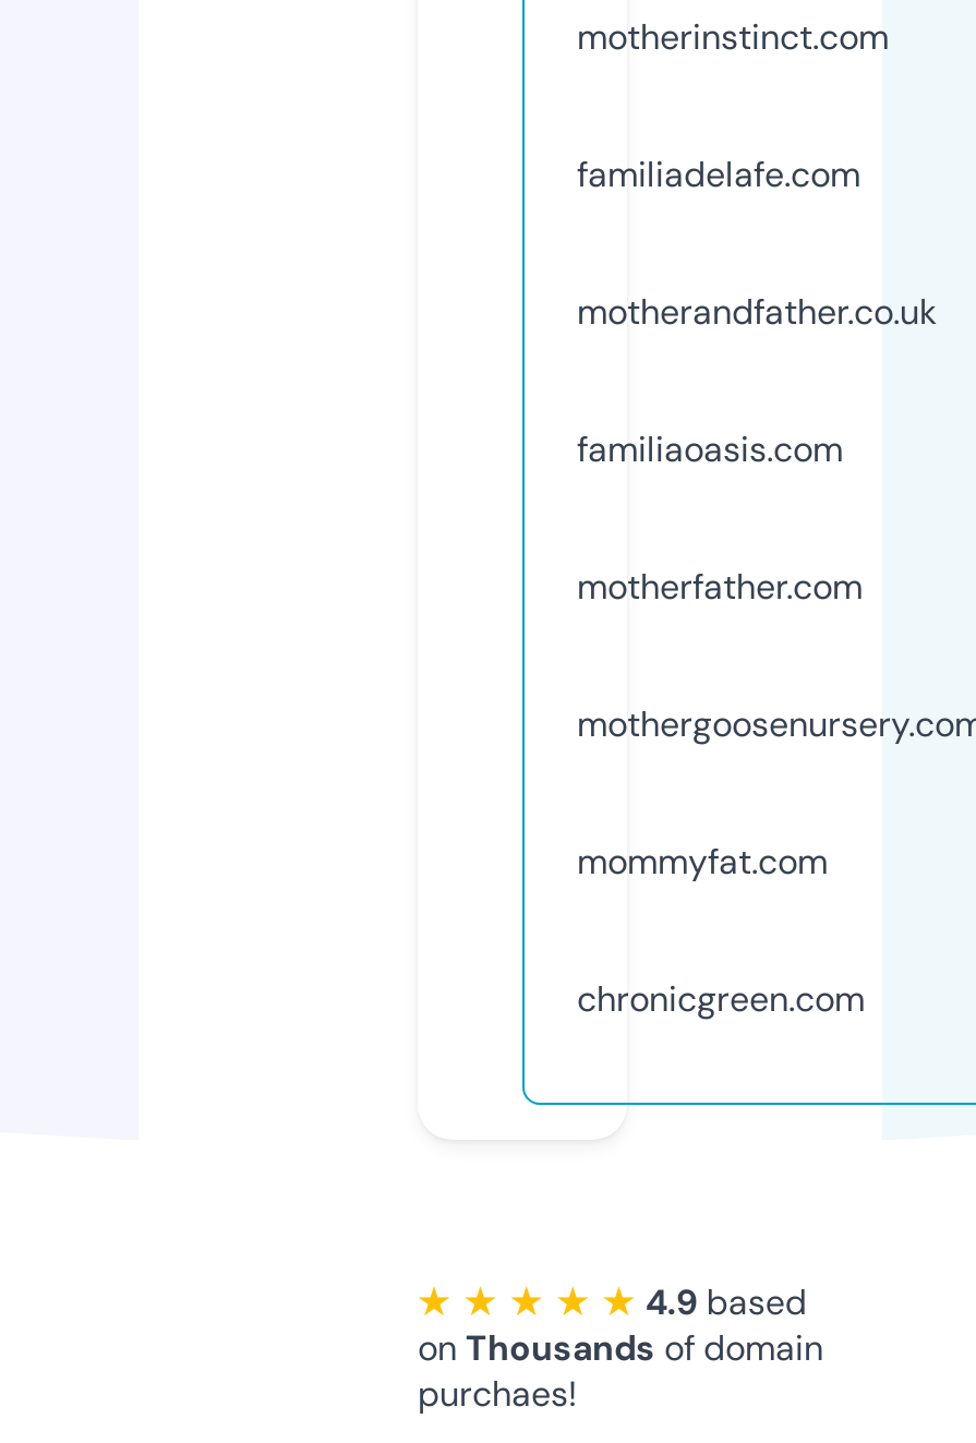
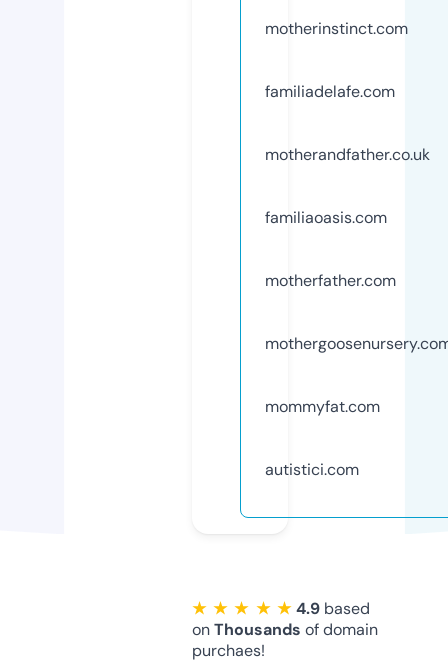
- chronicgreen.com
+ autistici.com
